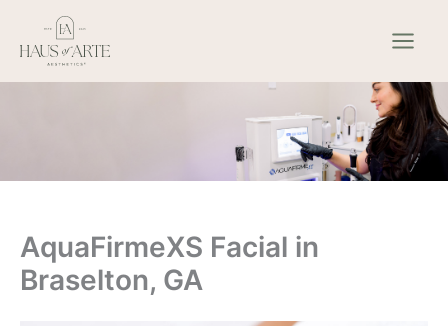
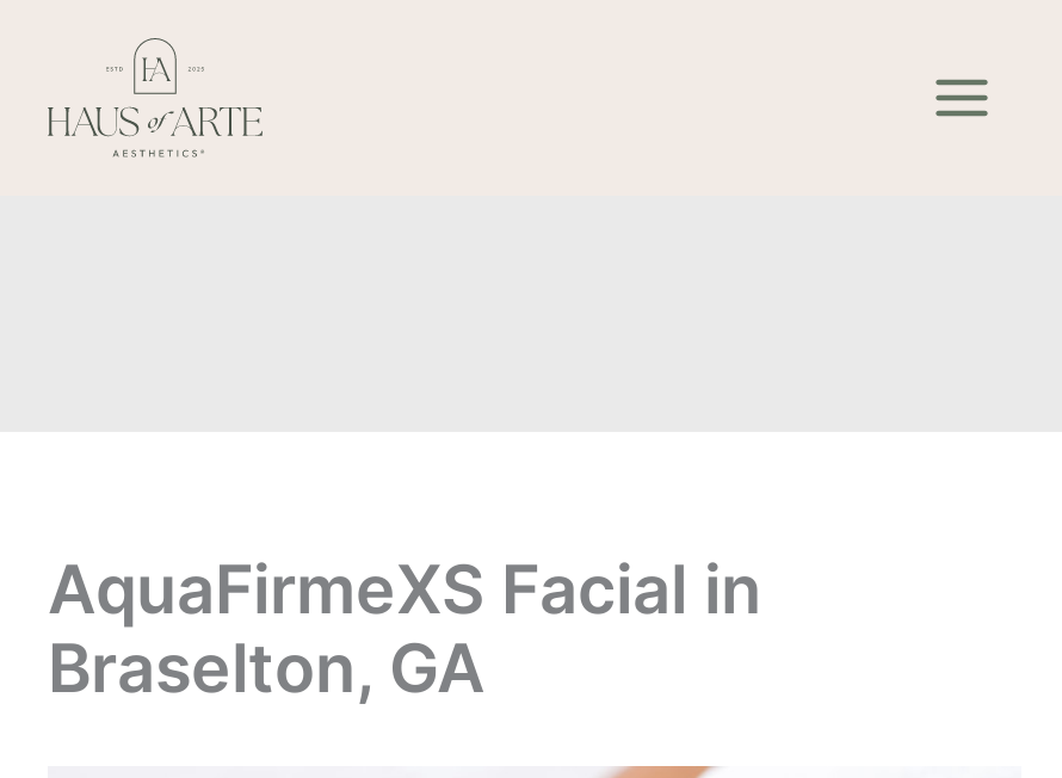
- [image]
